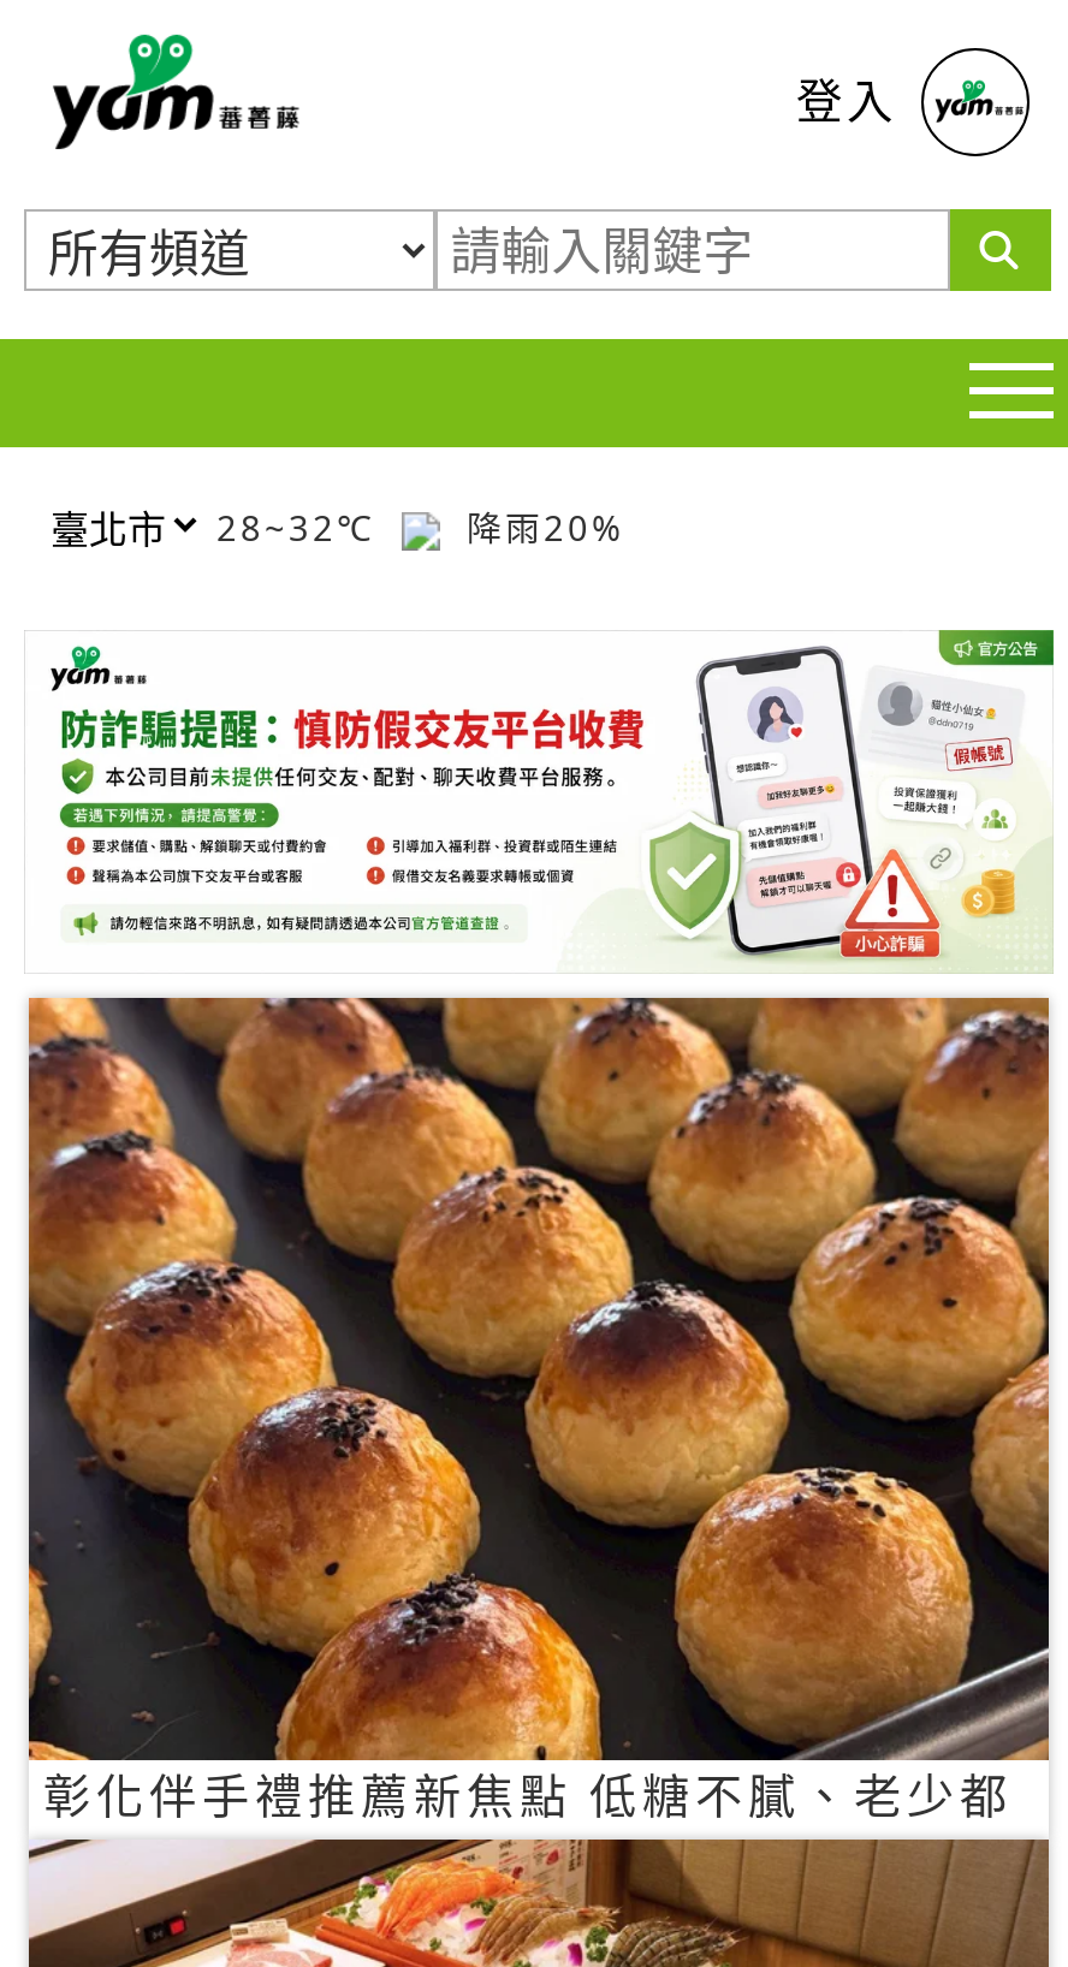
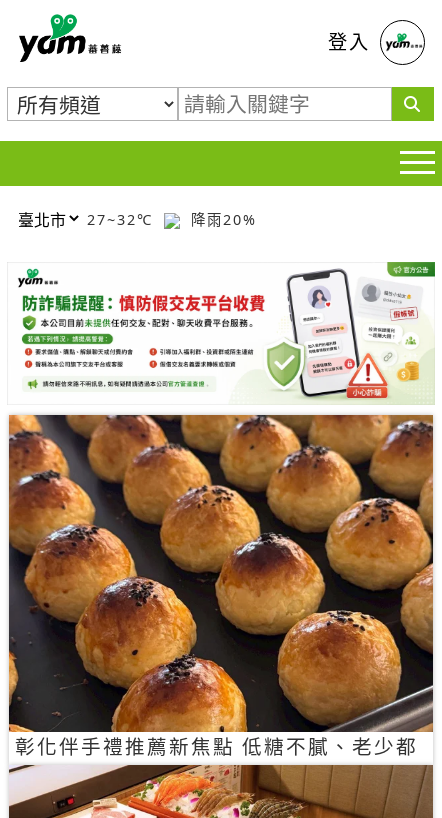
- 28~32℃ 降雨20%
+ 27~32℃ 降雨20%
